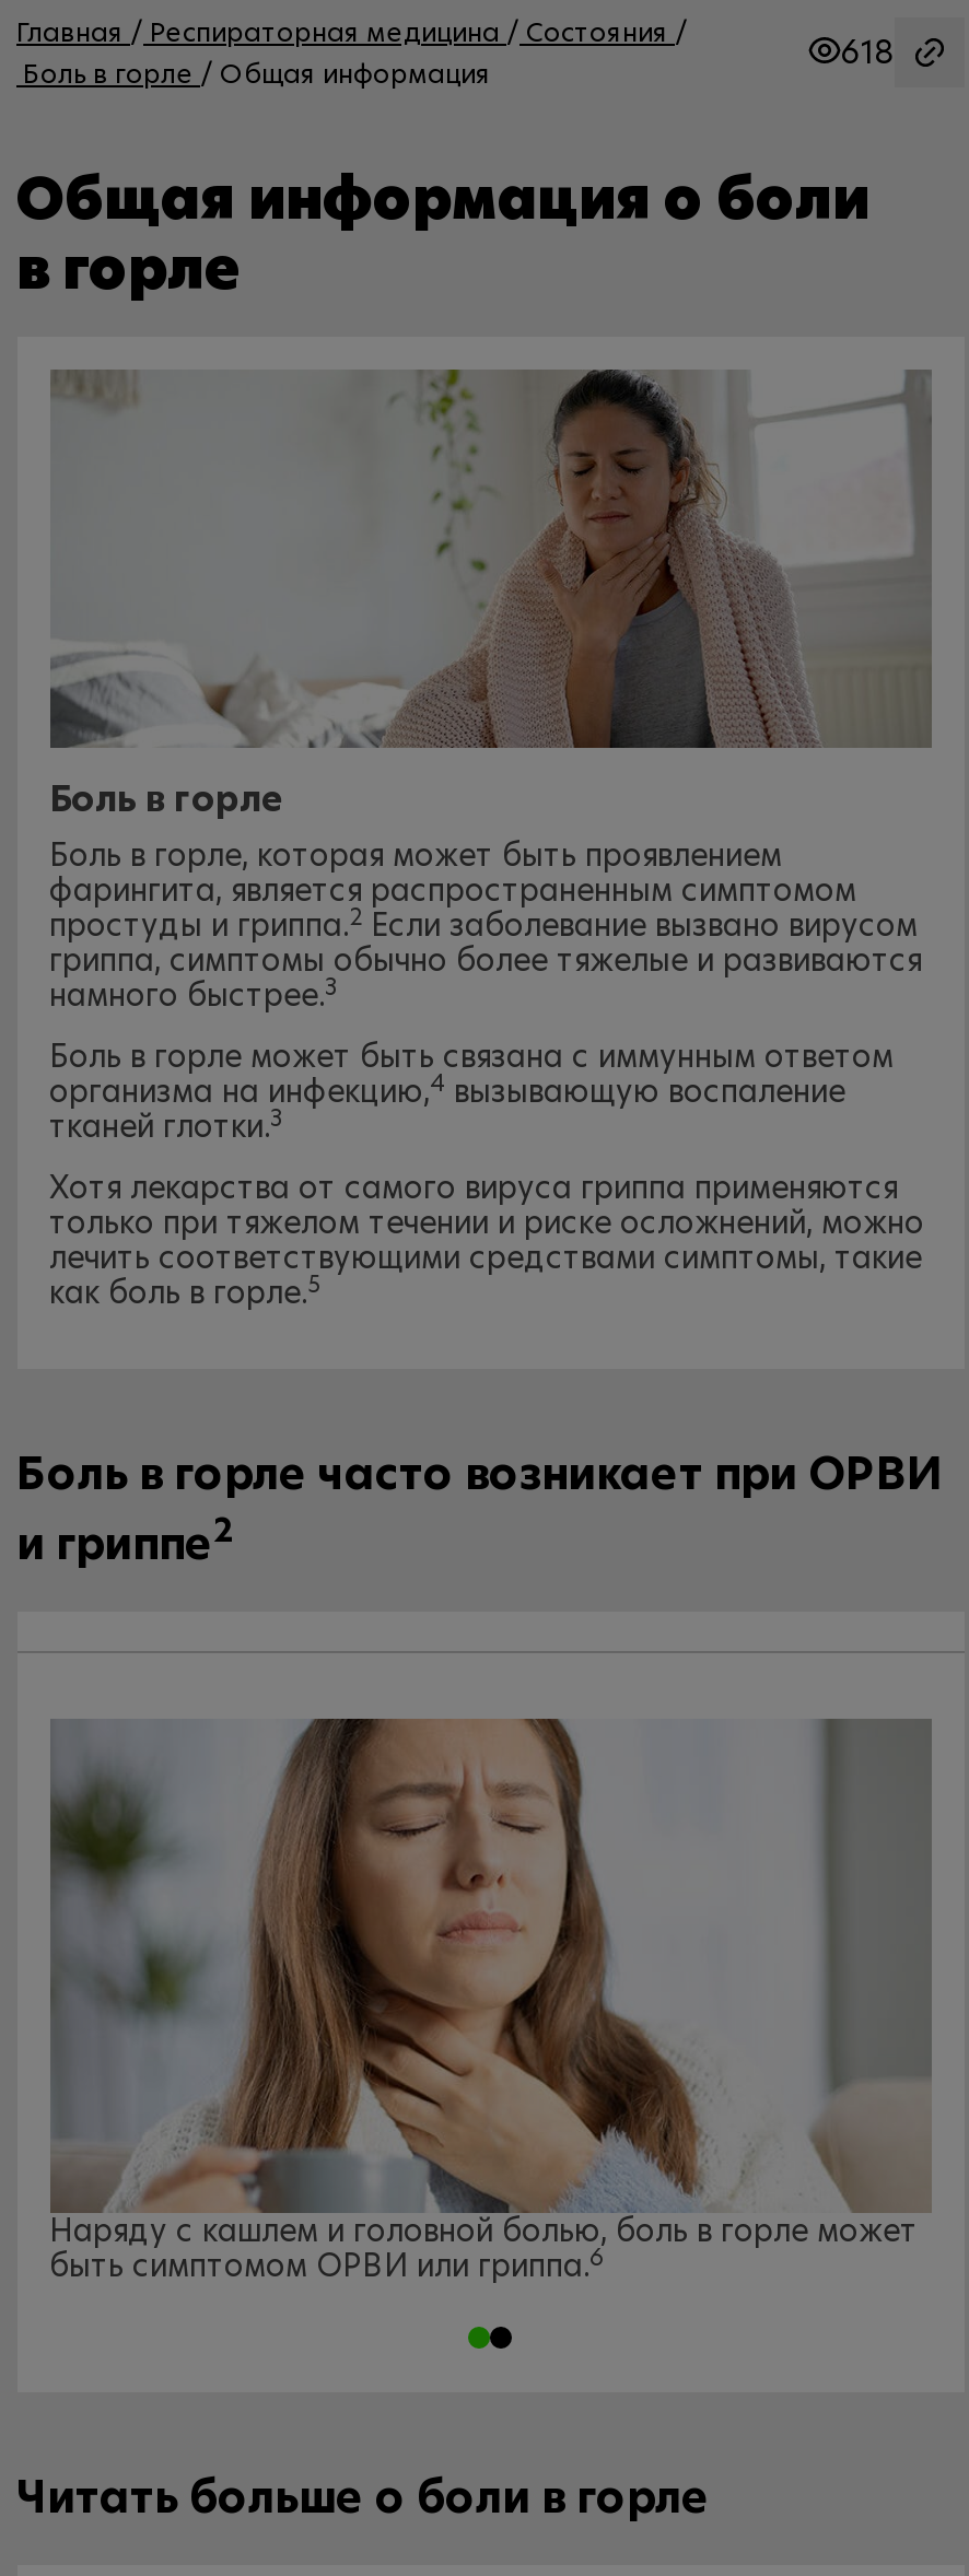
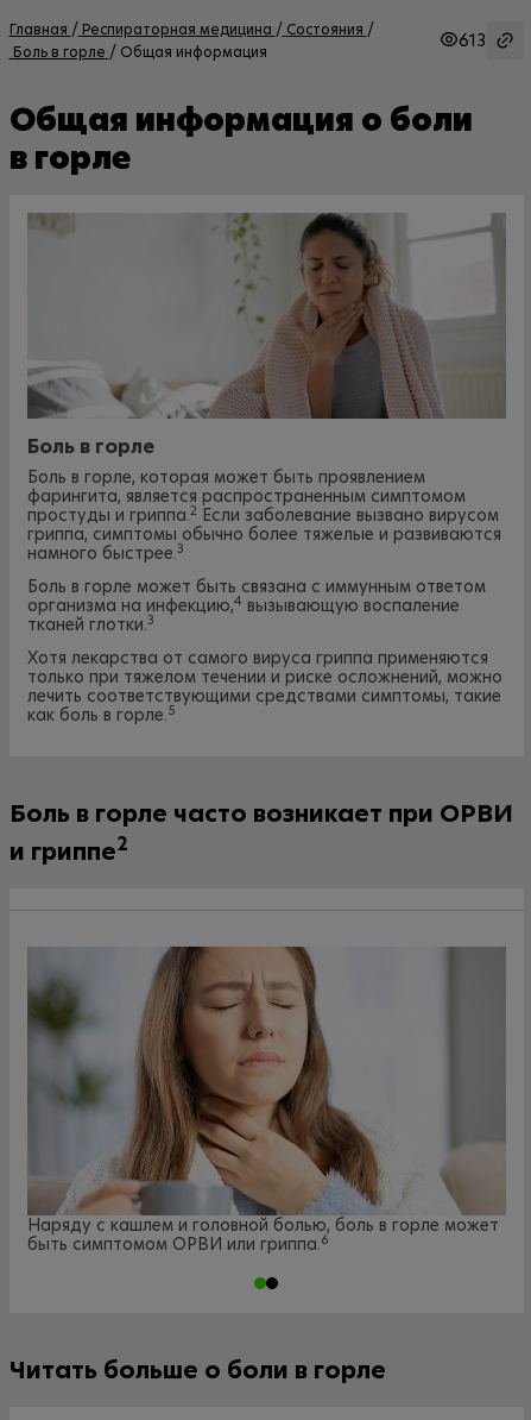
- 618
+ 613
